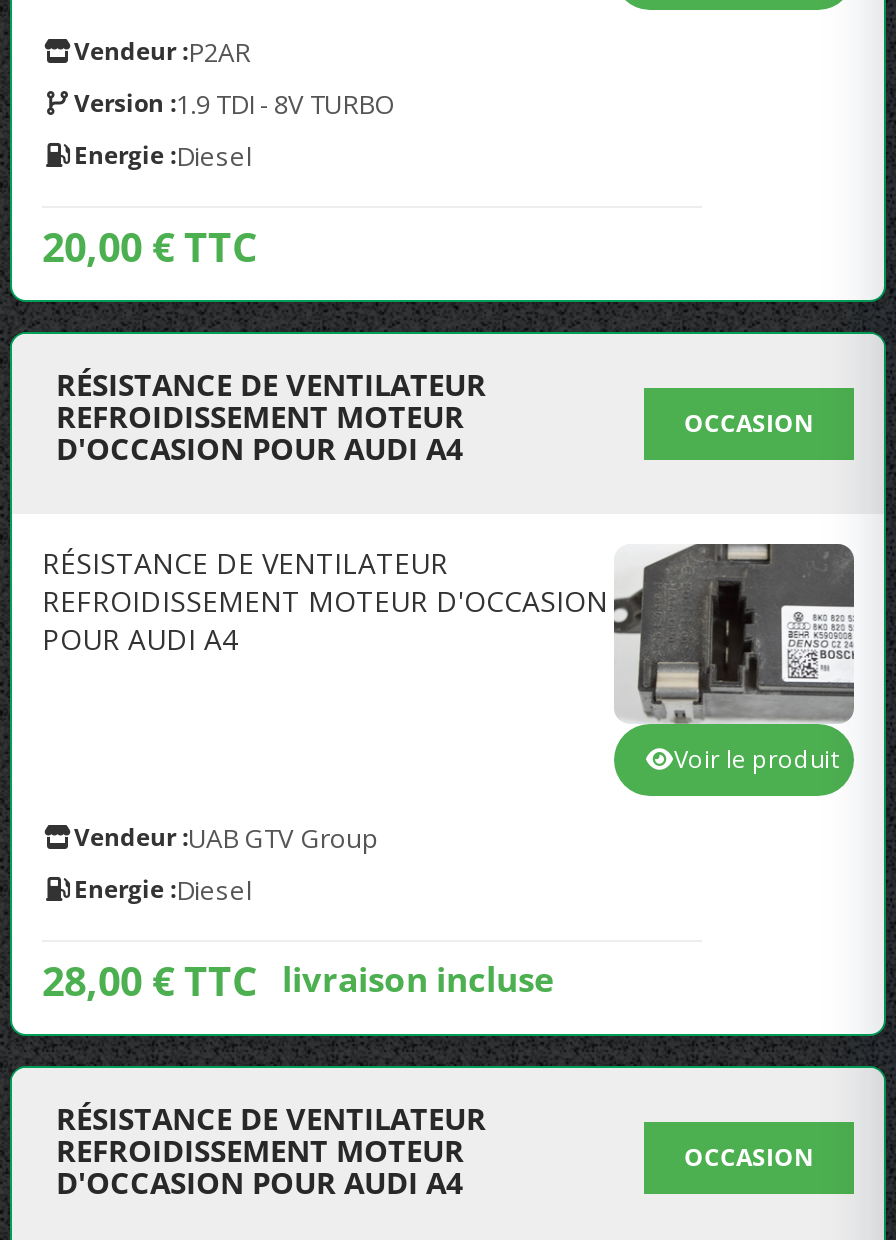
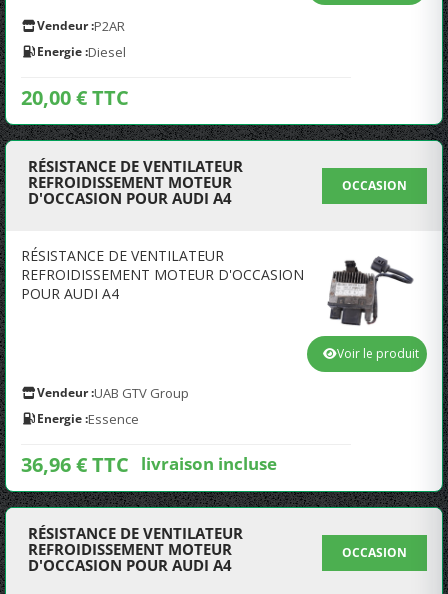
- Version : 1.9 TDI - 8V TURBO

- [image]
+ [image]

- Energie : Diesel
+ Energie : Essence

- 28,00 € TTC livraison incluse
+ 36,96 € TTC livraison incluse
